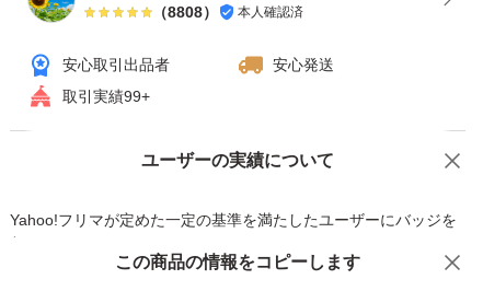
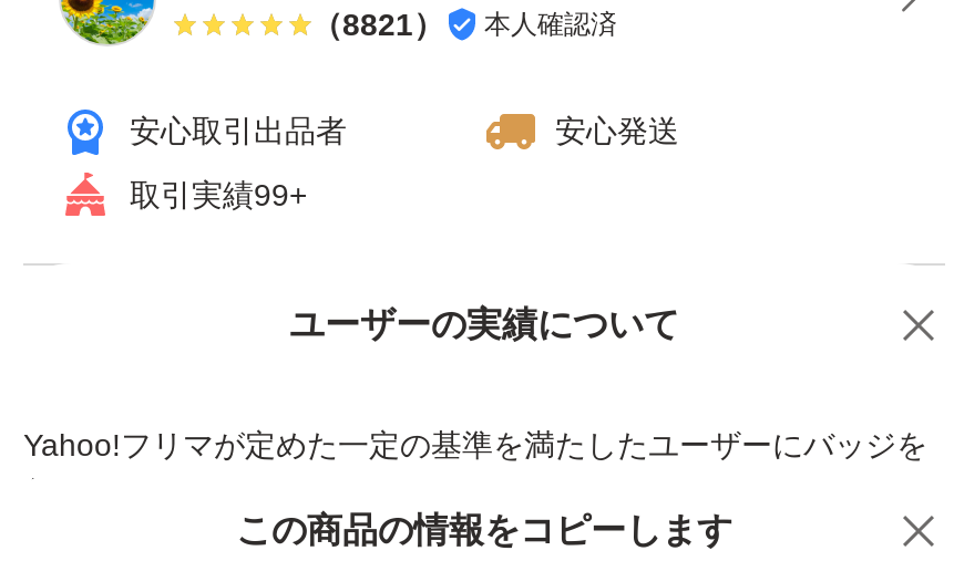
- （8808） 本人確認済
+ （8821） 本人確認済
